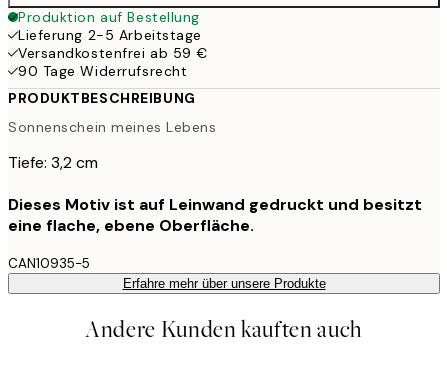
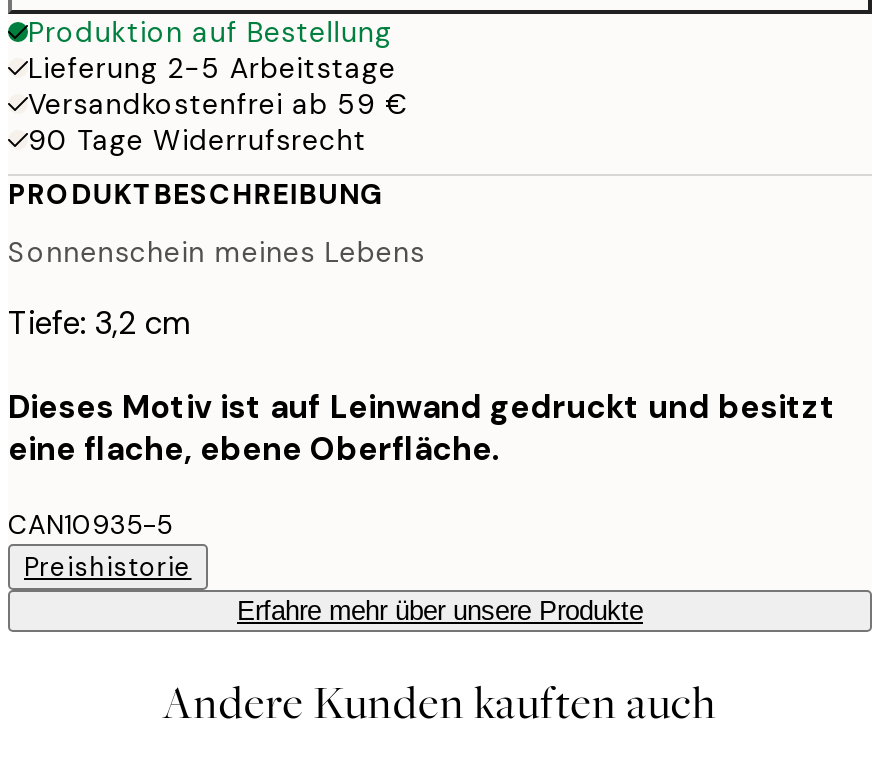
+ Preishistorie
